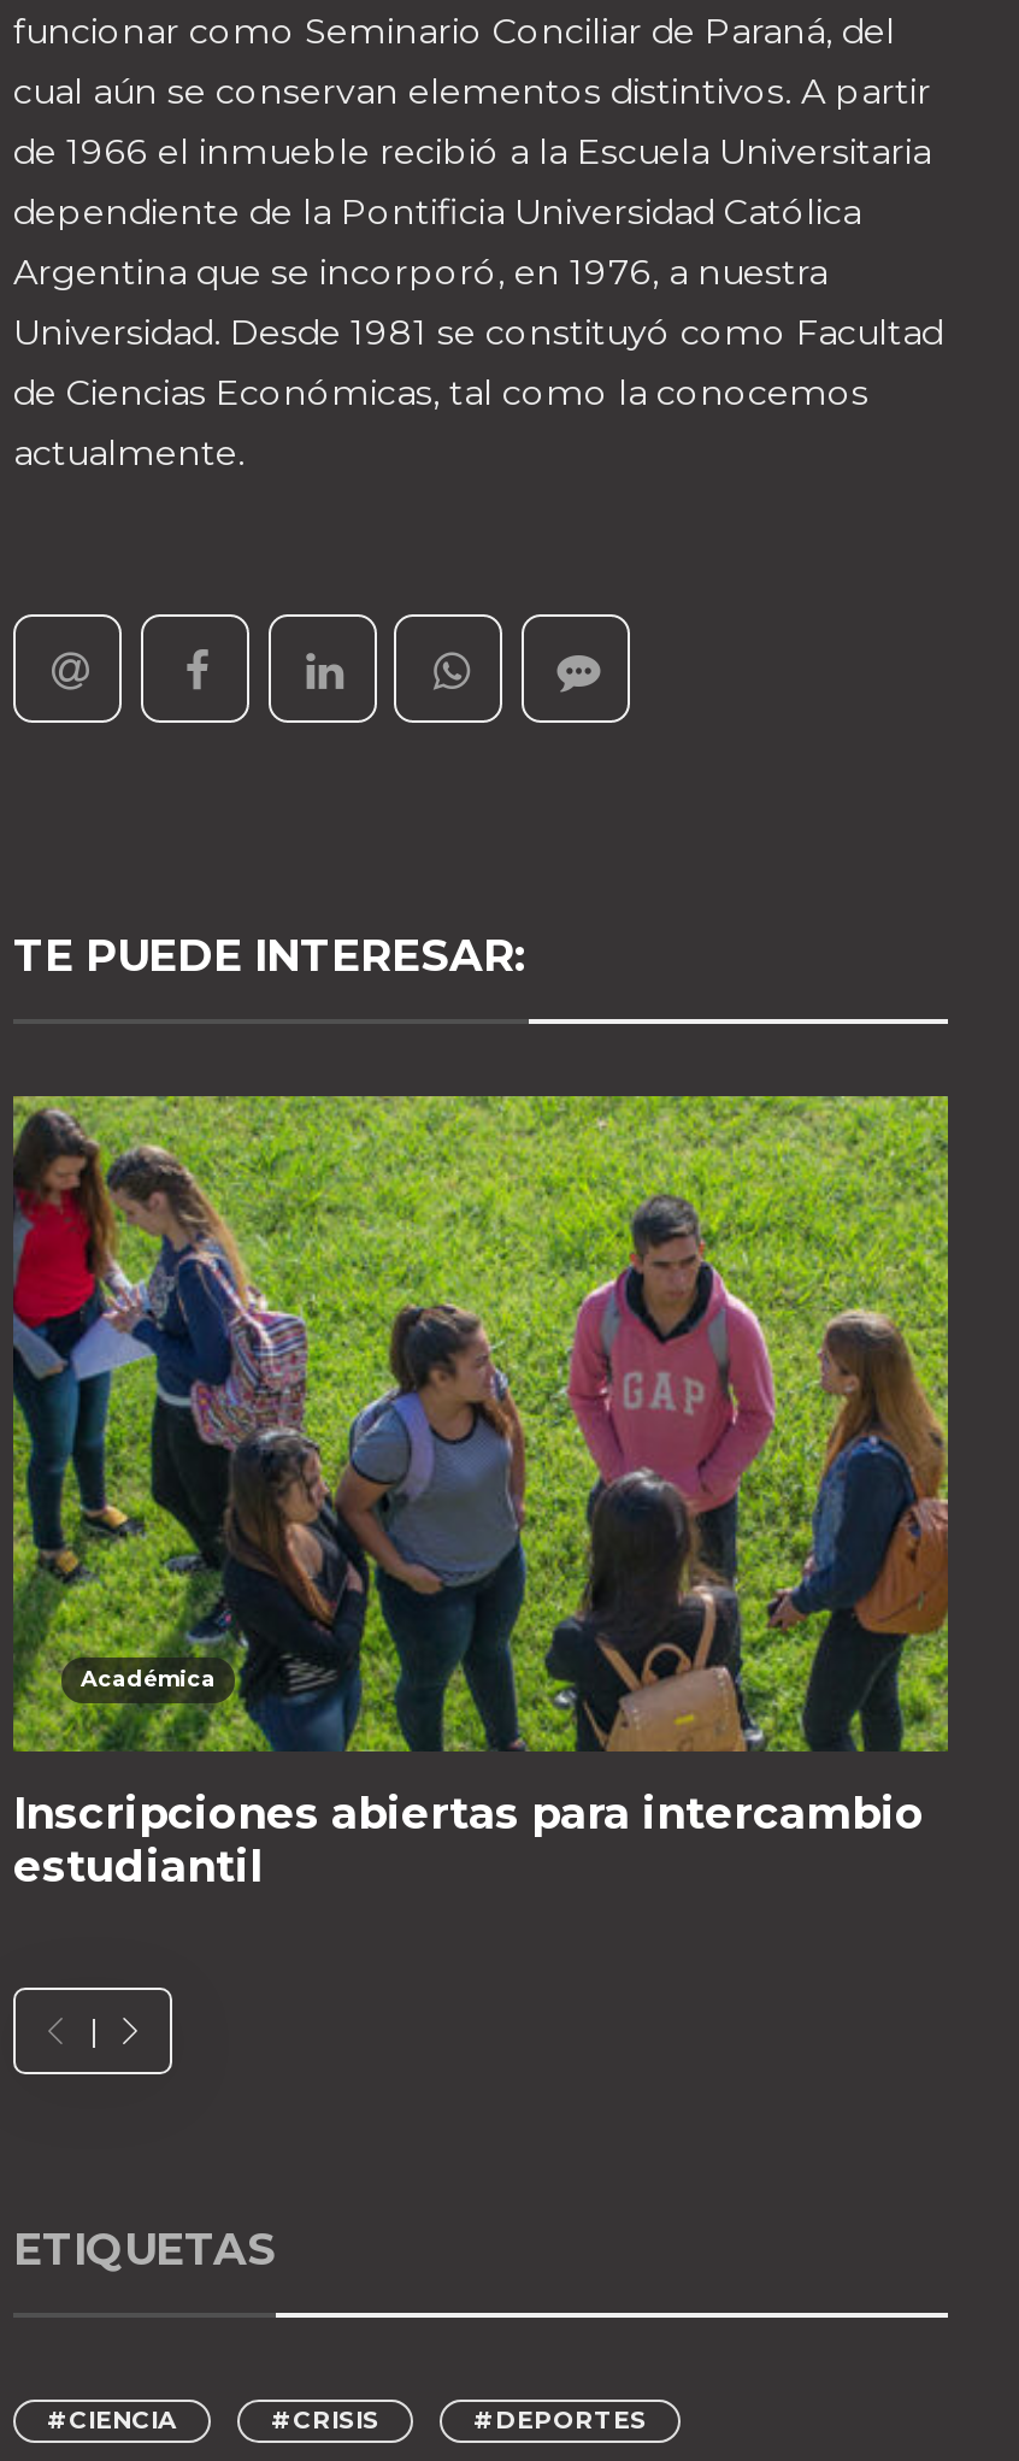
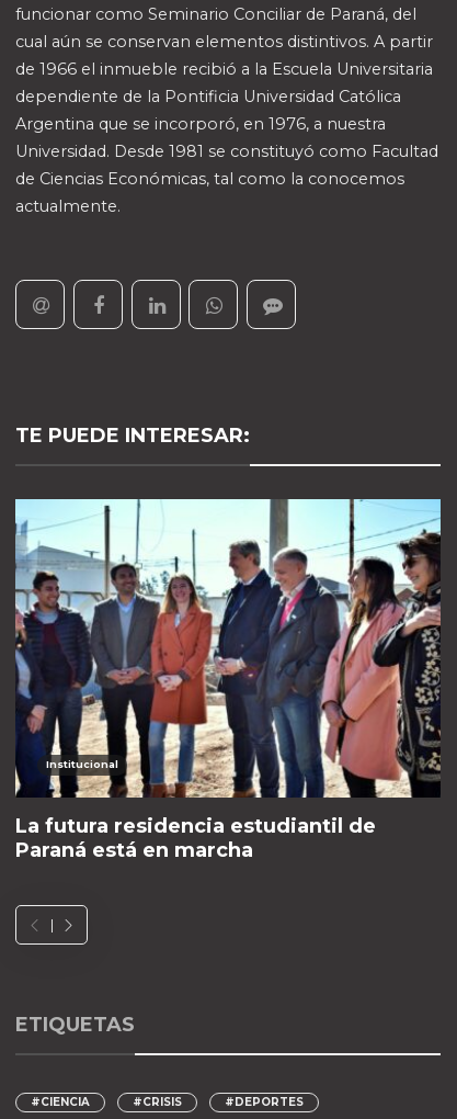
- [image]
- Académica
+ [image]
+ Institucional

- Inscripciones abiertas para intercambio
- estudiantil
+ La futura residencia estudiantil de
+ Paraná está en marcha
